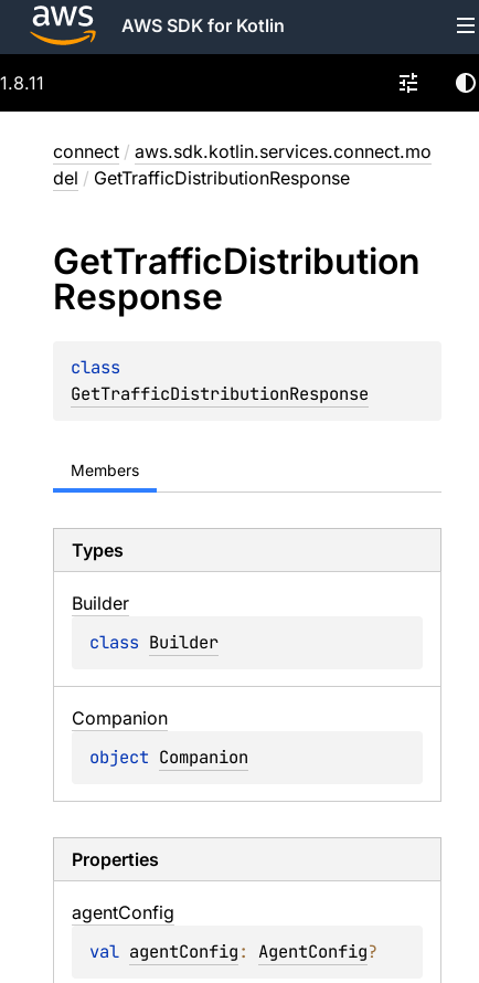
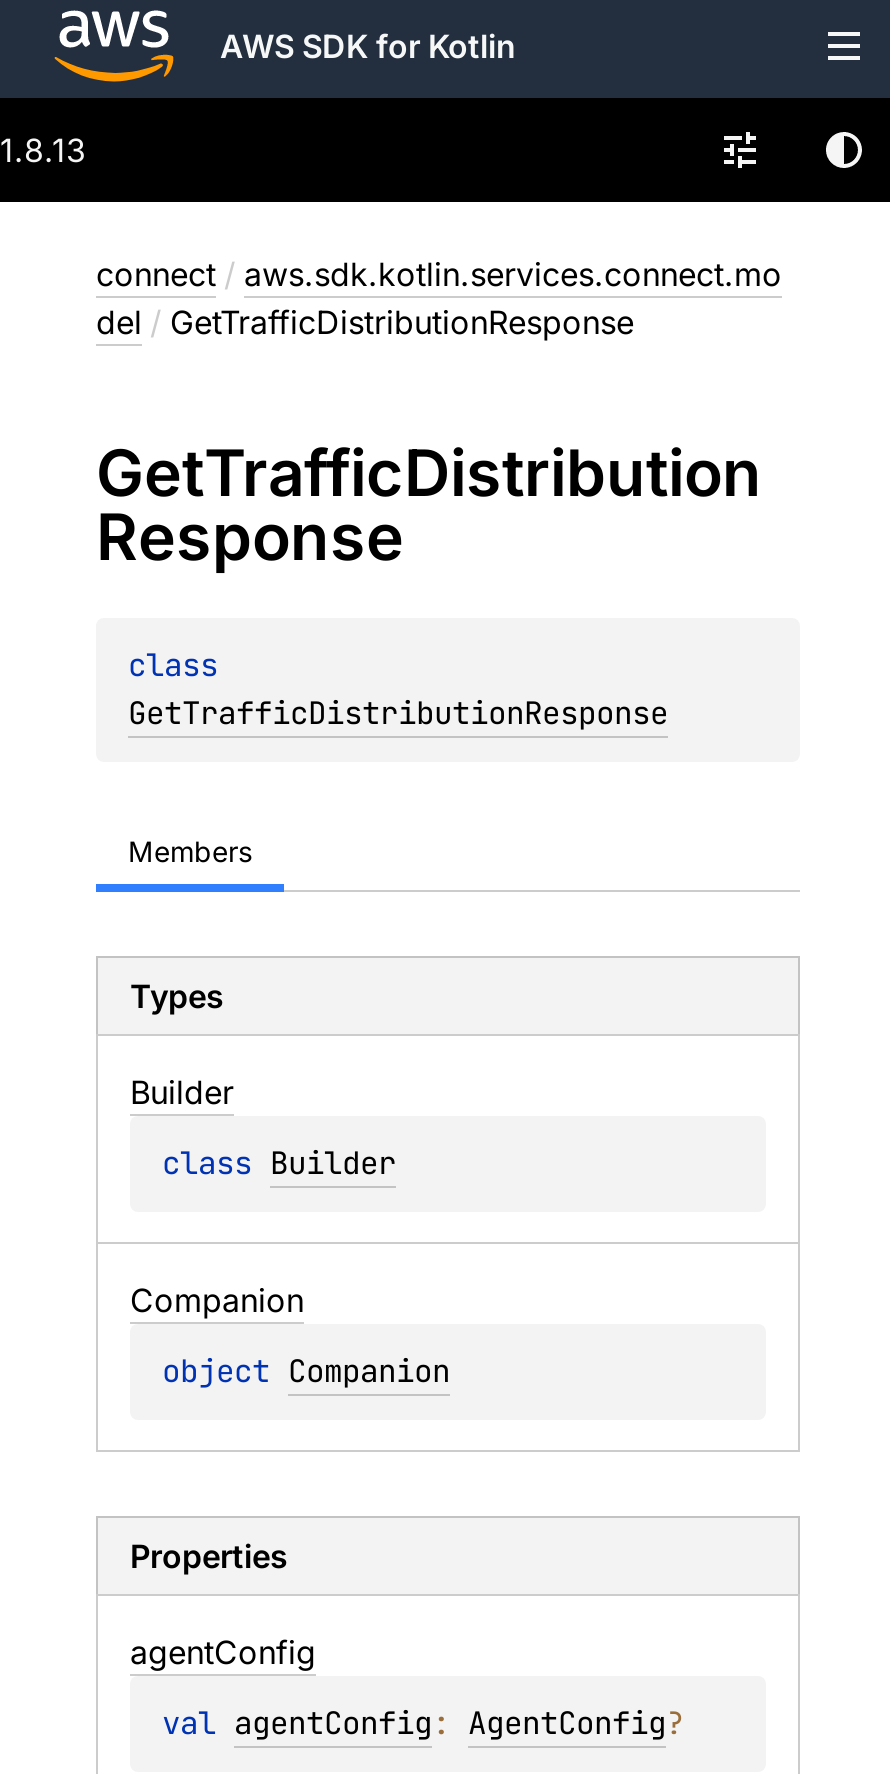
- 1.8.11
+ 1.8.13
